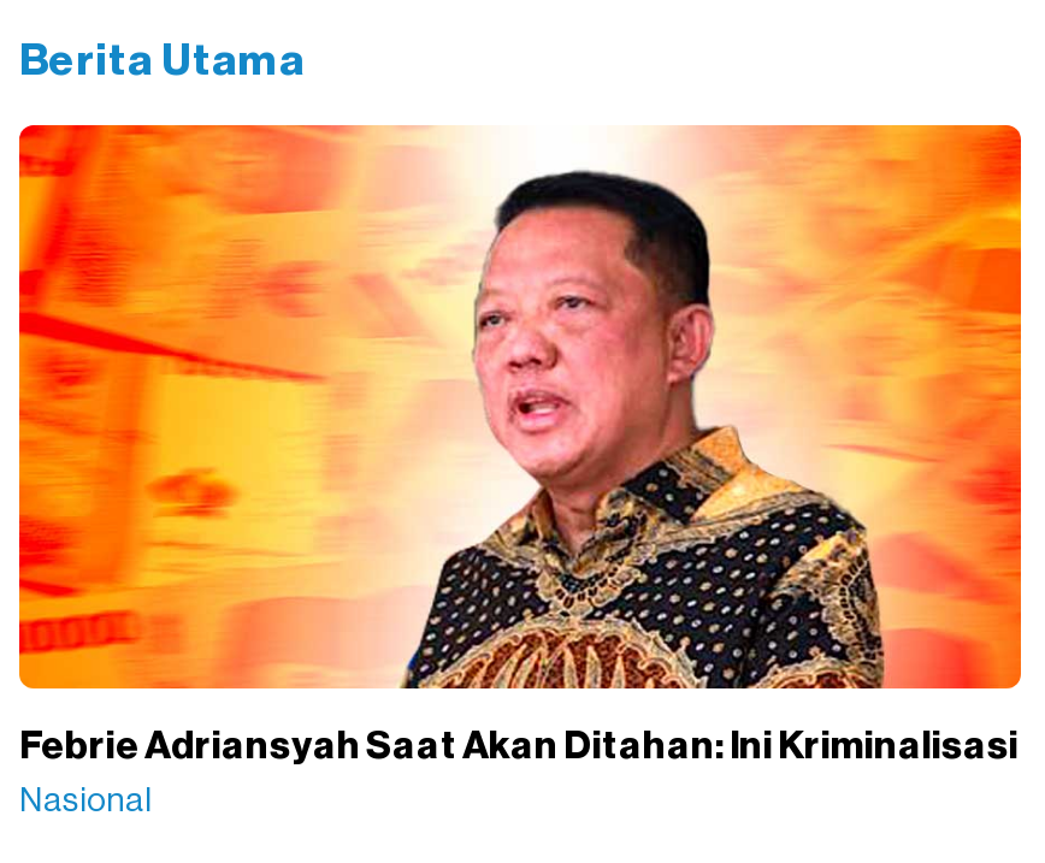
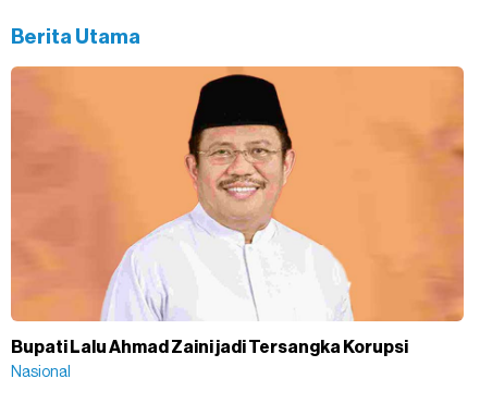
- [image]
- Febrie Adriansyah Saat Akan Ditahan: Ini Kriminalisasi
+ [image]
+ Bupati Lalu Ahmad Zaini jadi Tersangka Korupsi
